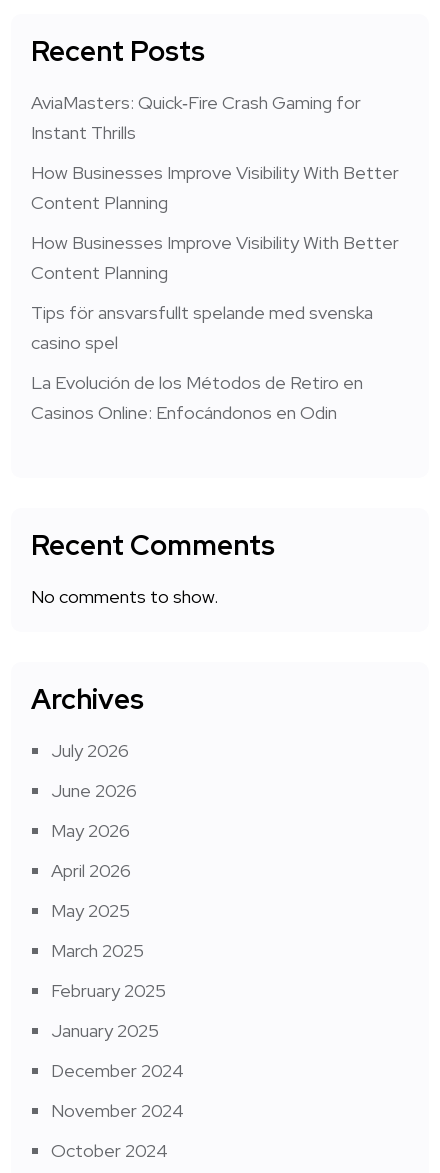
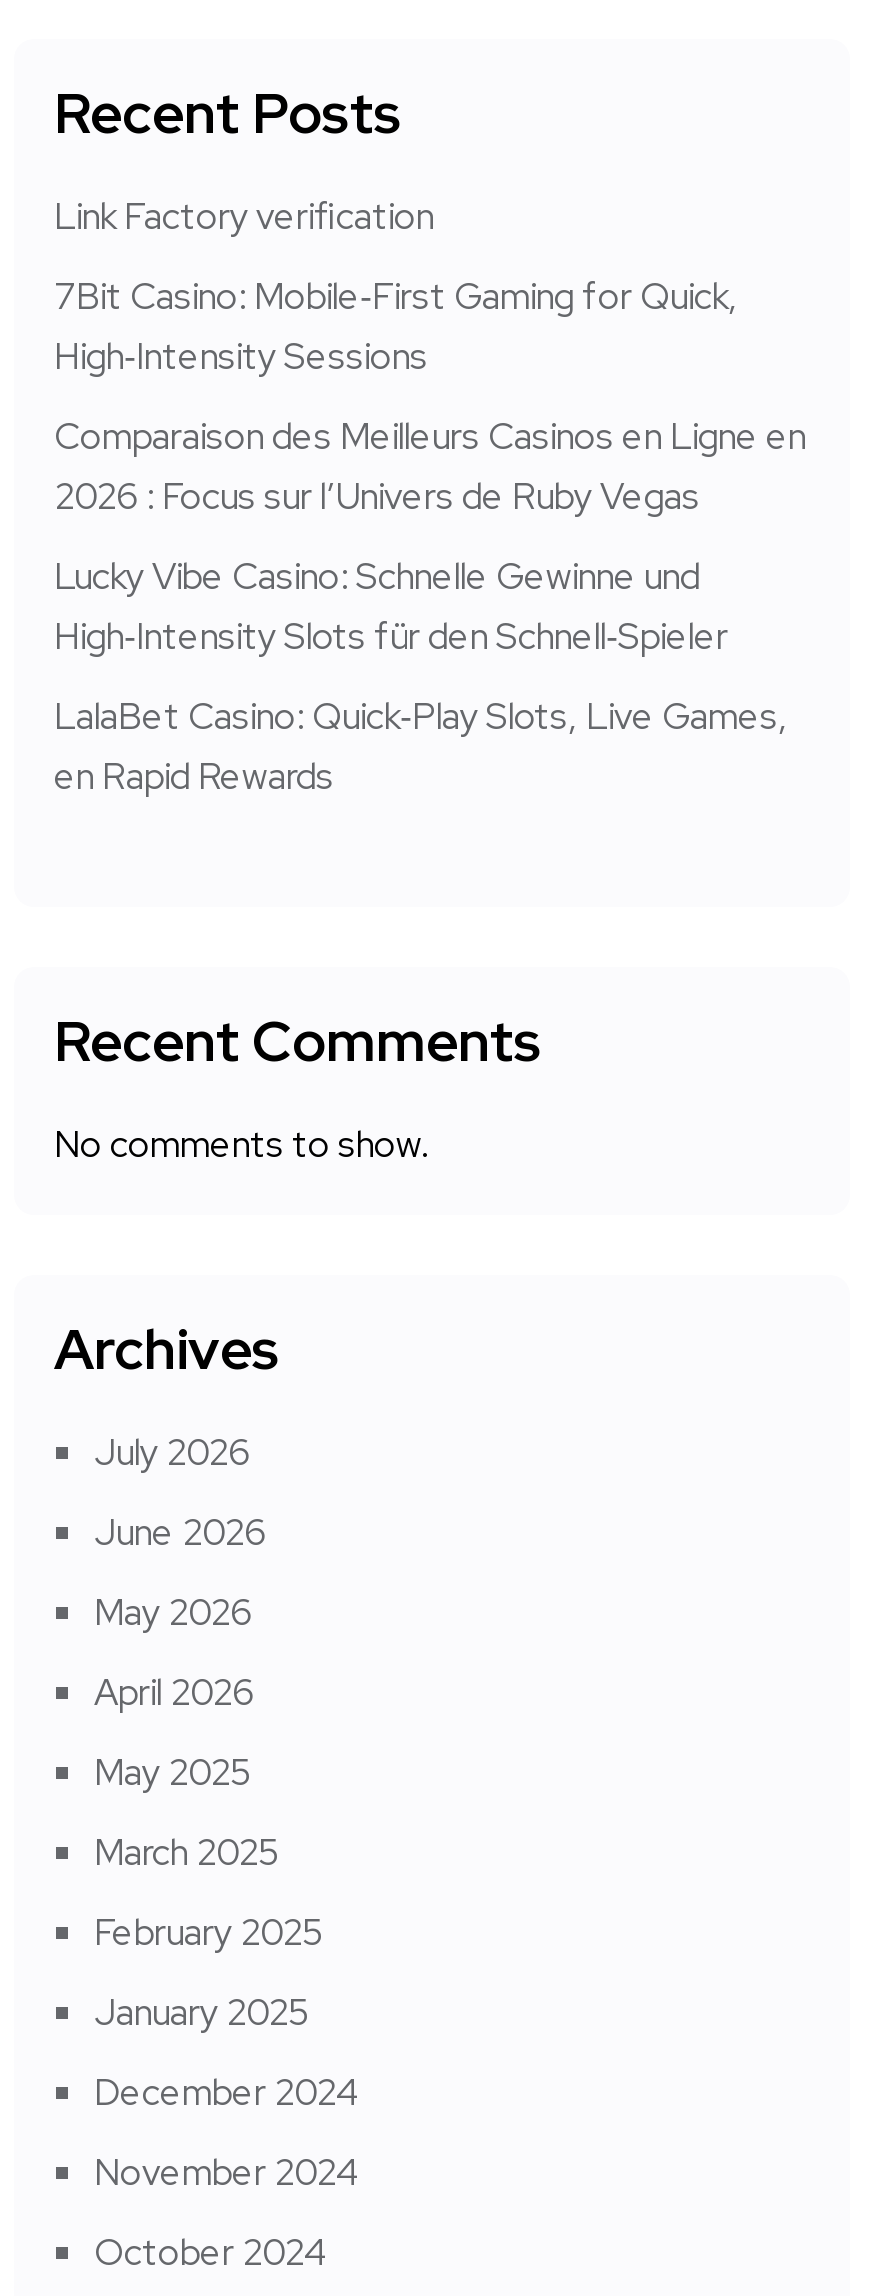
- AviaMasters: Quick‑Fire Crash Gaming for
- Instant Thrills
+ Link Factory verification

- How Businesses Improve Visibility With Better
- Content Planning
+ 7Bit Casino: Mobile‑First Gaming for Quick,
+ High‑Intensity Sessions

- How Businesses Improve Visibility With Better
- Content Planning
+ Comparaison des Meilleurs Casinos en Ligne en
+ 2026 : Focus sur l’Univers de Ruby Vegas

- Tips för ansvarsfullt spelande med svenska
- casino spel
+ Lucky Vibe Casino: Schnelle Gewinne und
+ High‑Intensity Slots für den Schnell‑Spieler

- La Evolución de los Métodos de Retiro en
- Casinos Online: Enfocándonos en Odin
+ LalaBet Casino: Quick‑Play Slots, Live Games,
+ en Rapid Rewards
